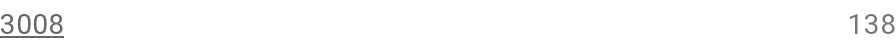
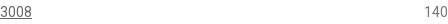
- 138
+ 140
